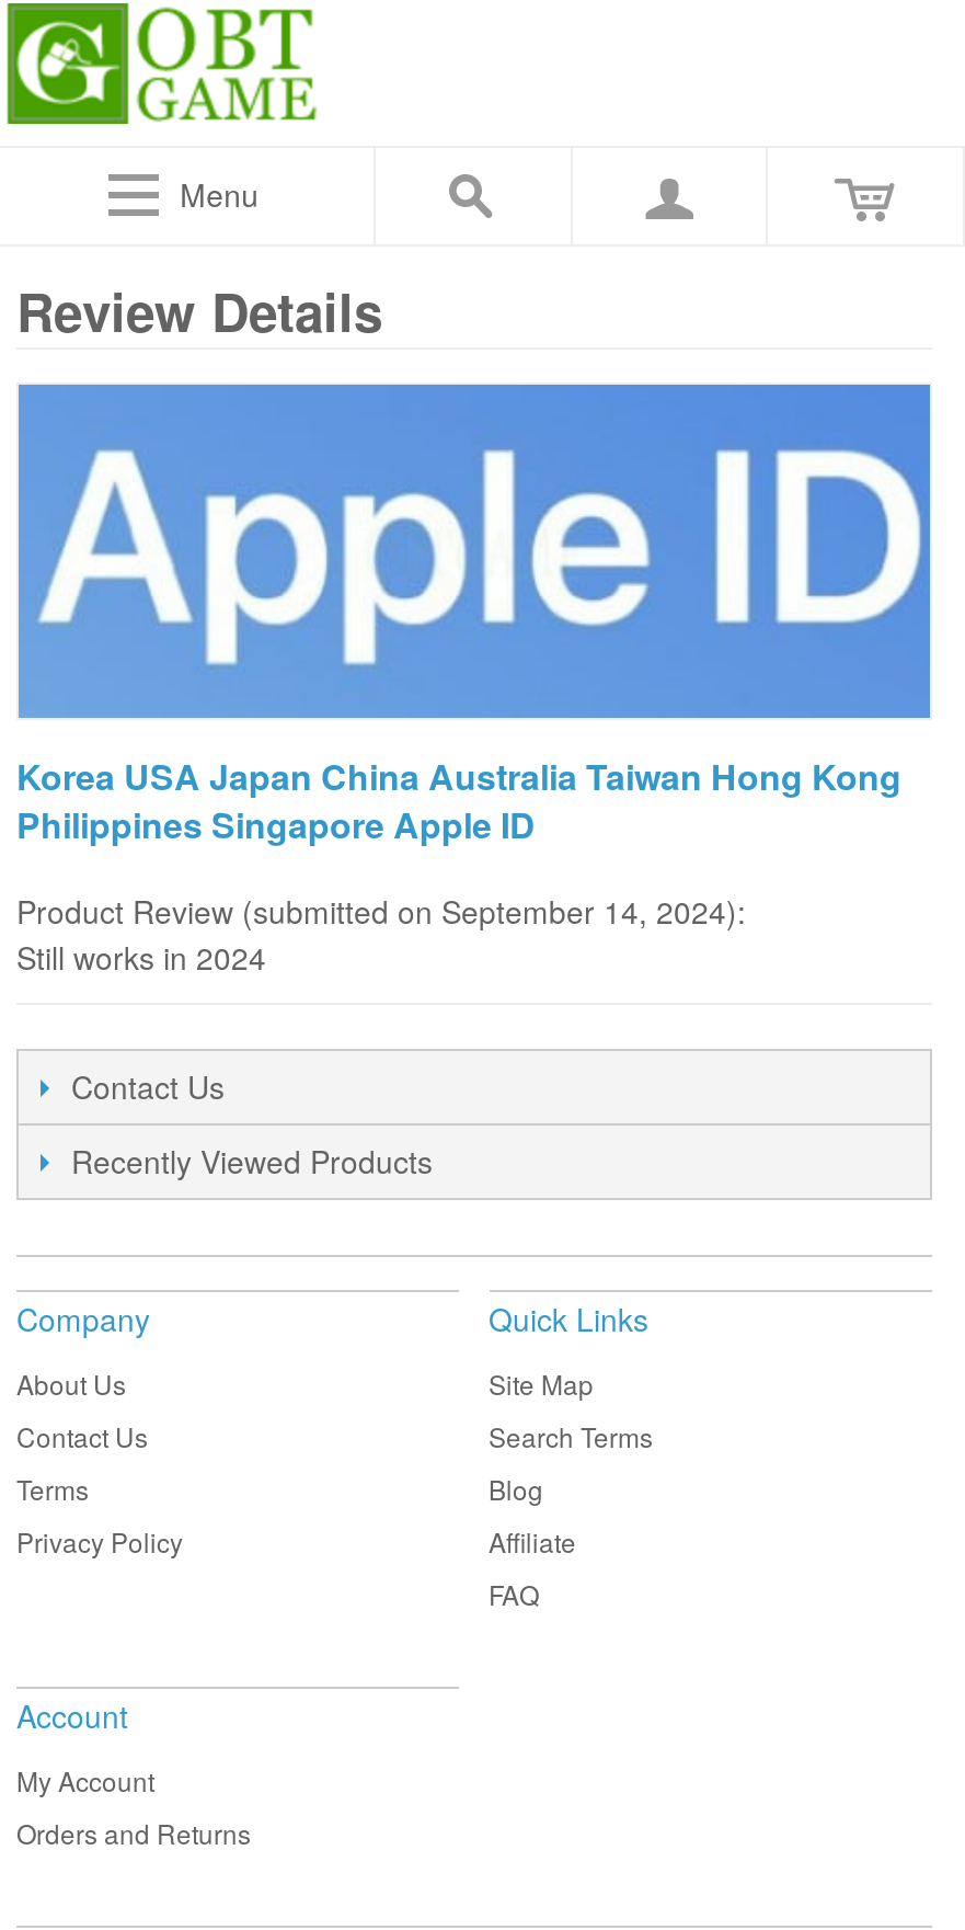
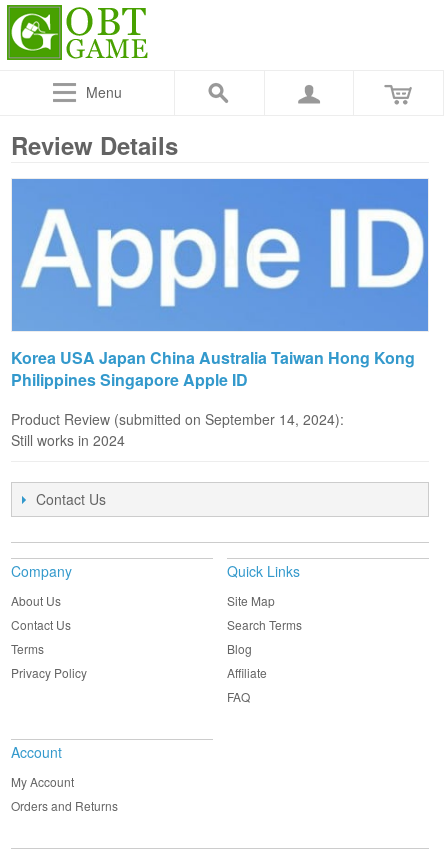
- Recently Viewed Products
